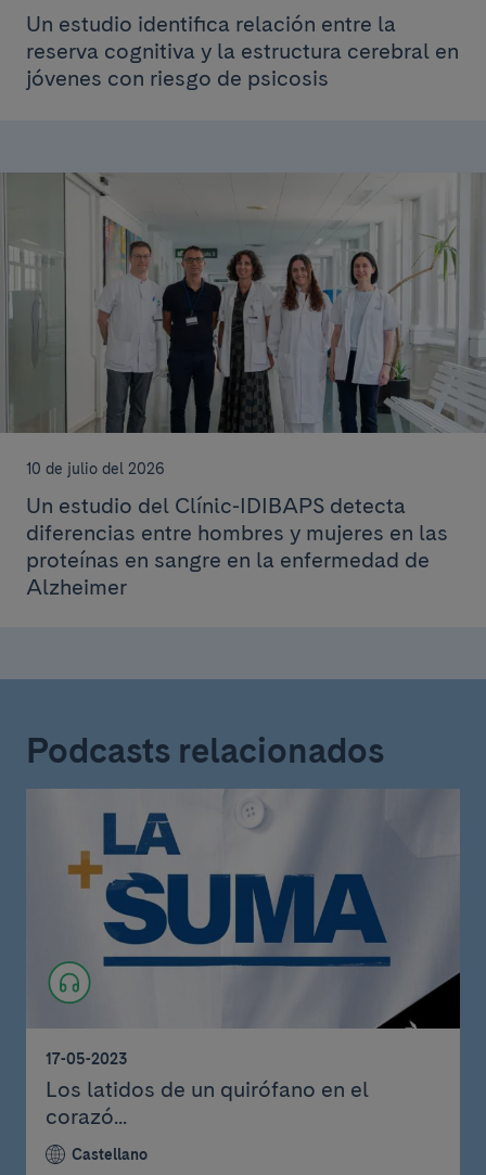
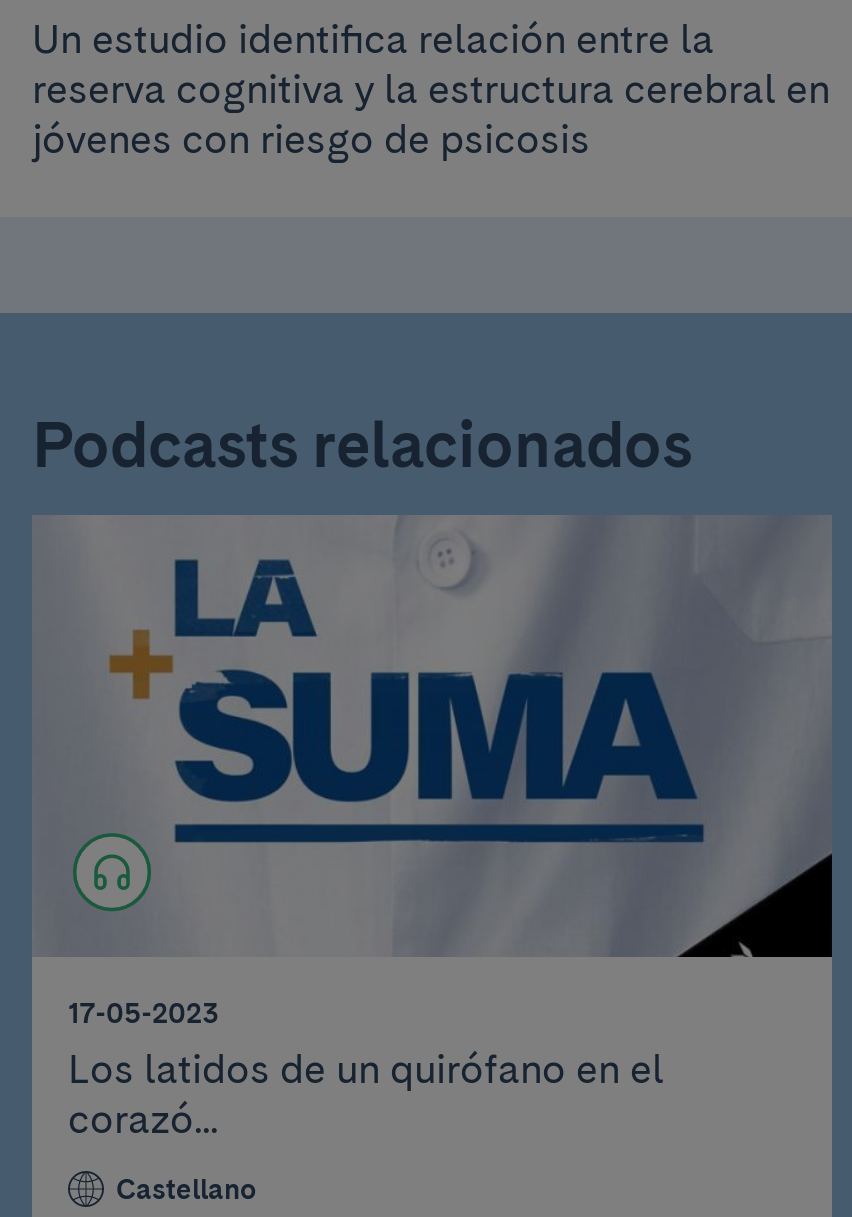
- [image]
- 10 de julio del 2026
- Un estudio del Clínic-IDIBAPS detecta
- diferencias entre hombres y mujeres en las
- proteínas en sangre en la enfermedad de
- Alzheimer
